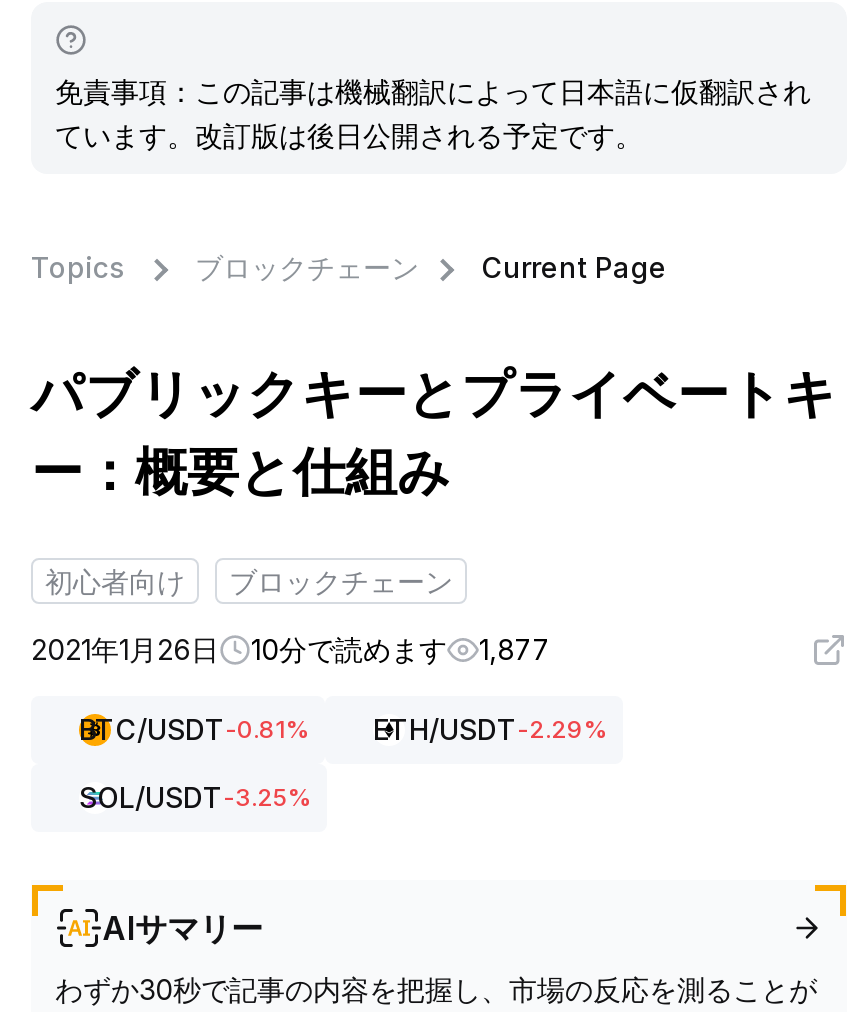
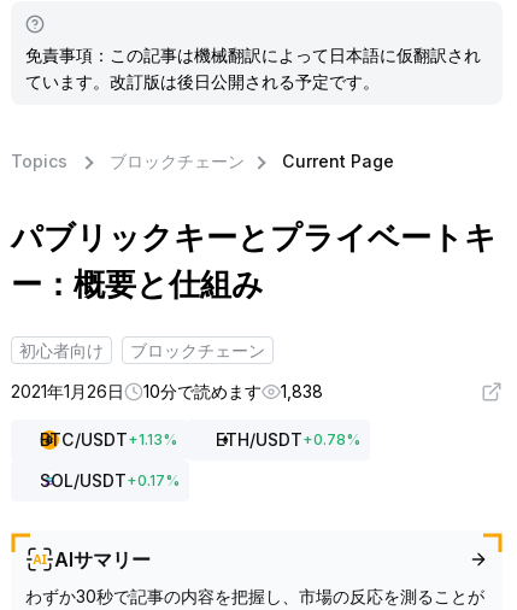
- 2021年1月26日 10分で読めます 1,877
+ 2021年1月26日 10分で読めます 1,838

- BTC/USDT-0.81%
- ETH/USDT-2.29%
+ BTC/USDT + 1.13%
+ ETH/USDT + 0.78%

- SOL/USDT-3.25%
+ SOL/USDT + 0.17%
